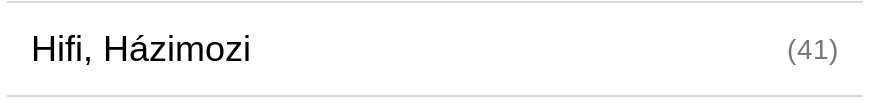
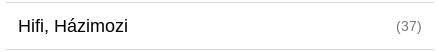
- (41)
+ (37)
